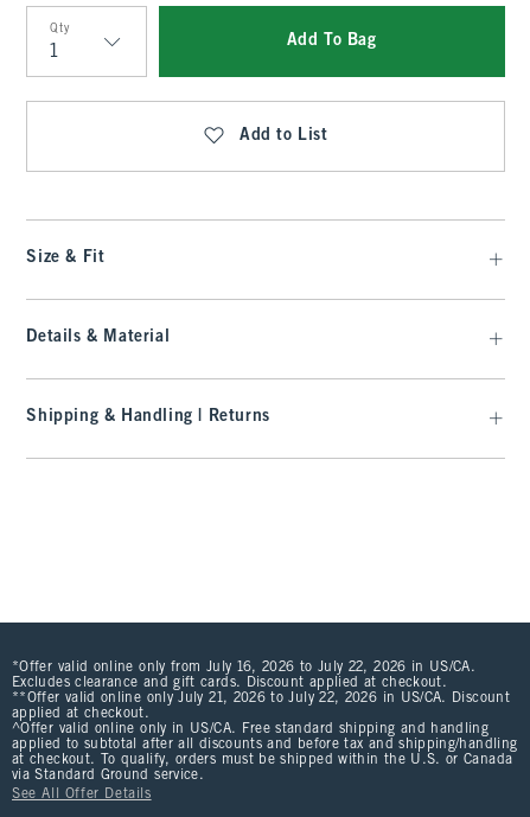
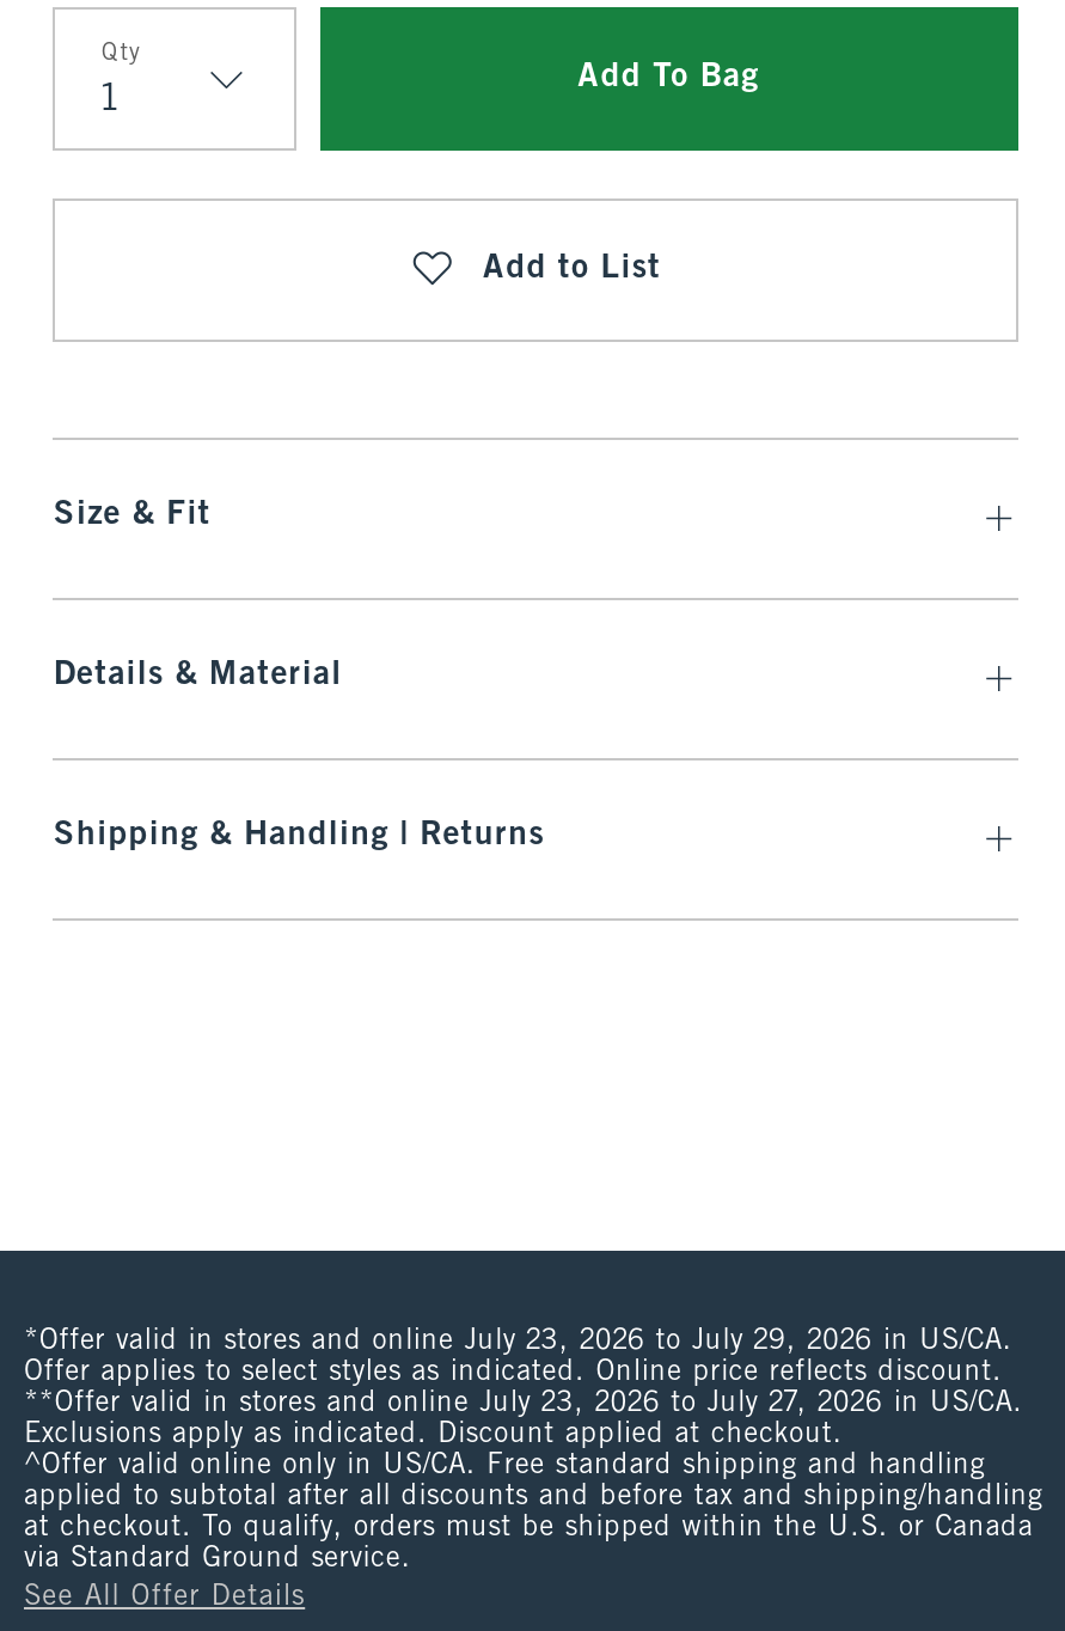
- *Offer valid online only from July 16, 2026 to July 22, 2026 in US/CA.
- Excludes clearance and gift cards. Discount applied at checkout.
- **Offer valid online only July 21, 2026 to July 22, 2026 in US/CA. Discount
- applied at checkout.
+ *Offer valid in stores and online July 23, 2026 to July 29, 2026 in US/CA.
+ Offer applies to select styles as indicated. Online price reflects discount.
+ **Offer valid in stores and online July 23, 2026 to July 27, 2026 in US/CA.
+ Exclusions apply as indicated. Discount applied at checkout.
